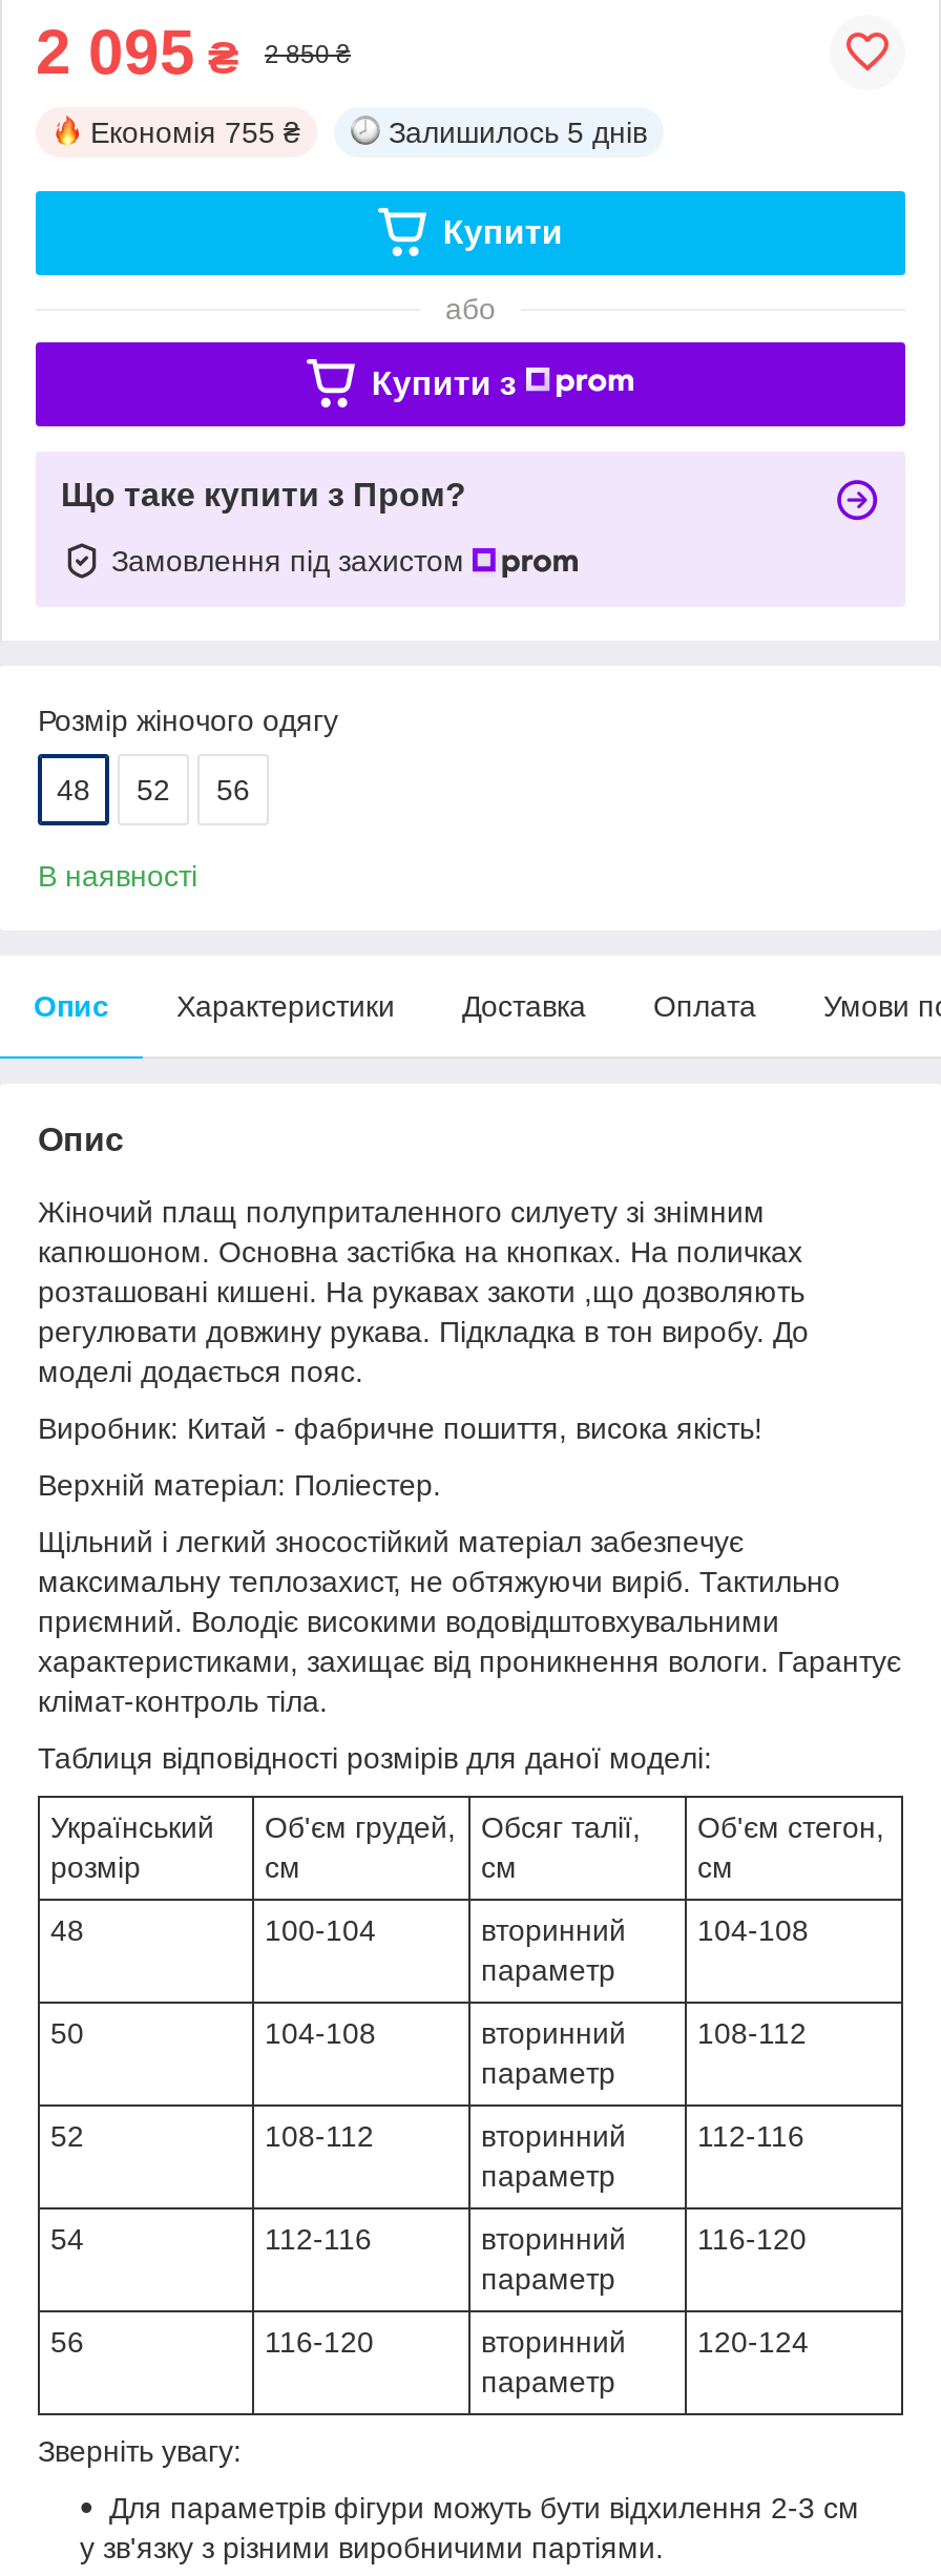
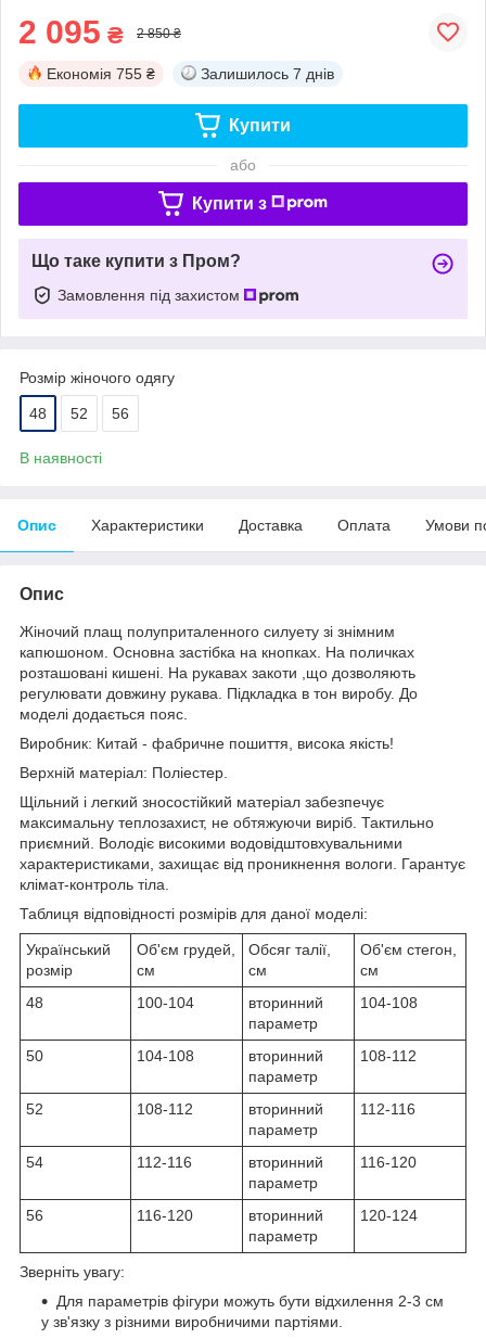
- Залишилось 5 днів
+ Залишилось 7 днів
